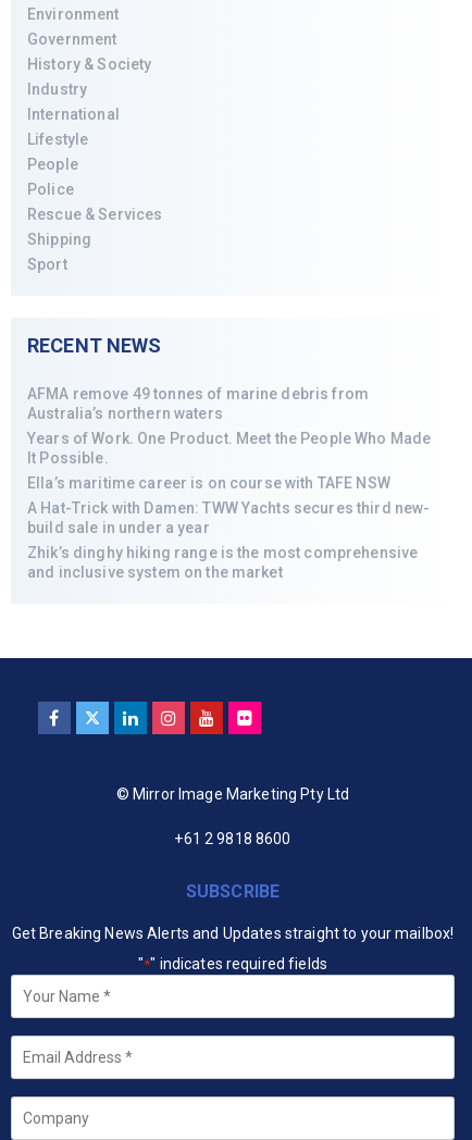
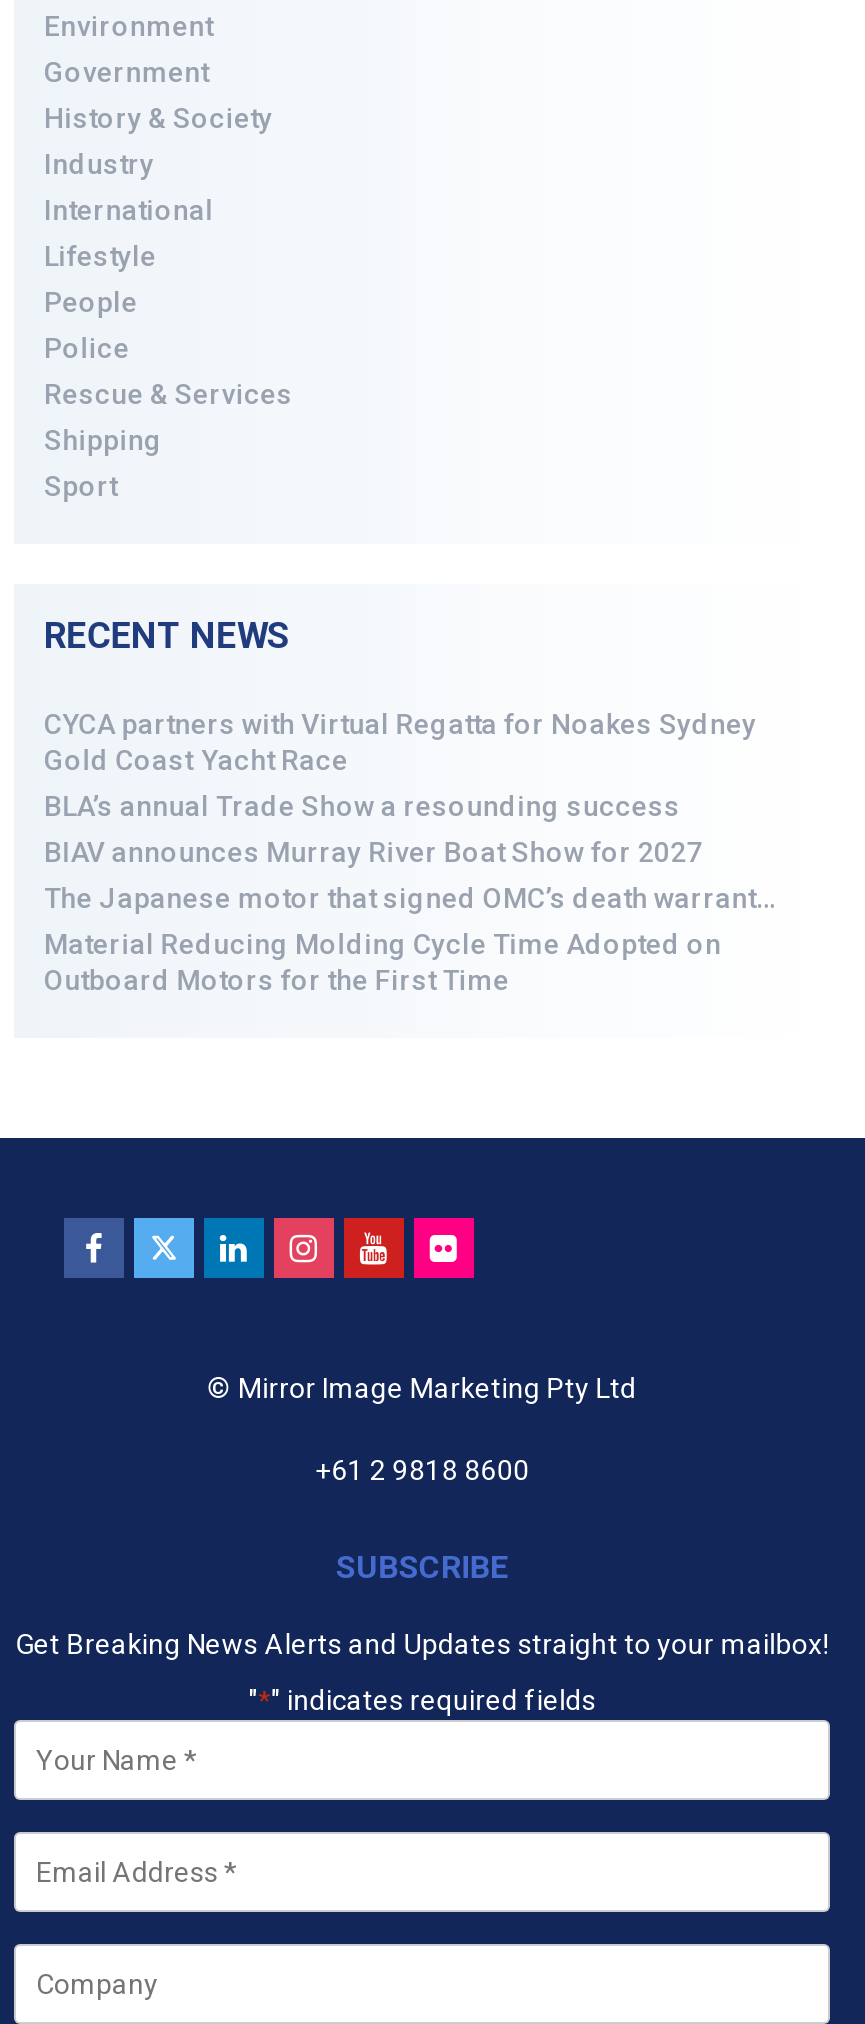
- AFMA remove 49 tonnes of marine debris from
- Australia’s northern waters
- Years of Work. One Product. Meet the People Who Made
- It Possible.
- Ella’s maritime career is on course with TAFE NSW
- A Hat-Trick with Damen: TWW Yachts secures third new-
- build sale in under a year
- Zhik’s dinghy hiking range is the most comprehensive
- and inclusive system on the market
+ CYCA partners with Virtual Regatta for Noakes Sydney
+ Gold Coast Yacht Race
+ BLA’s annual Trade Show a resounding success
+ BIAV announces Murray River Boat Show for 2027
+ The Japanese motor that signed OMC’s death warrant…
+ Material Reducing Molding Cycle Time Adopted on
+ Outboard Motors for the First Time
